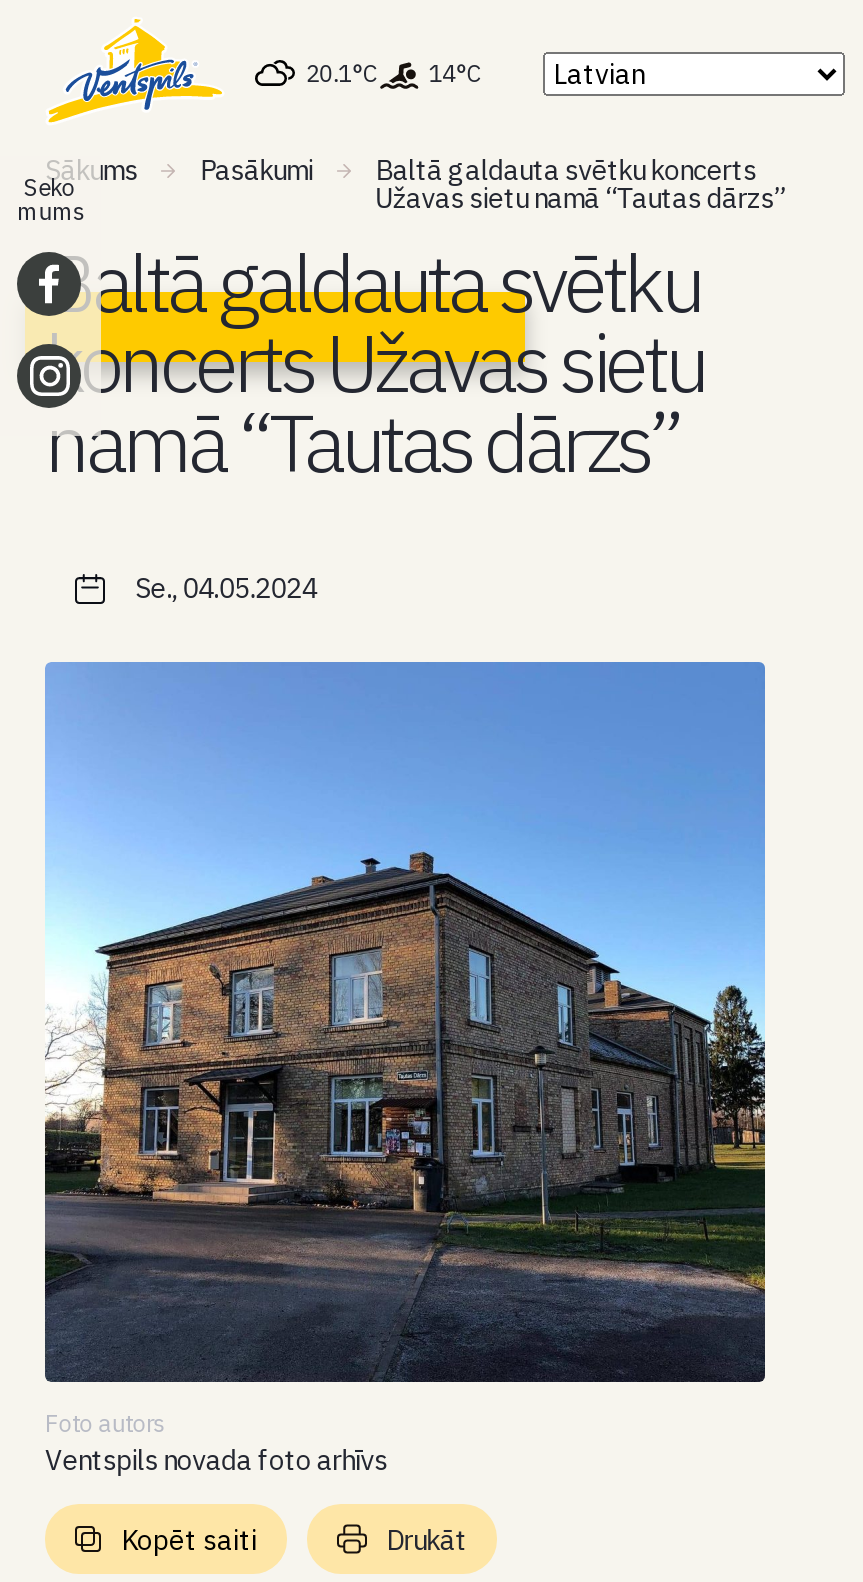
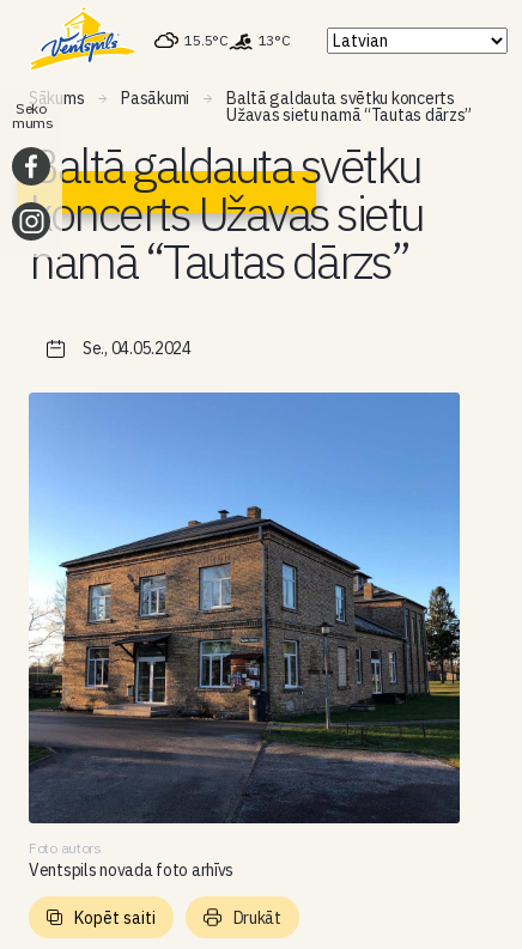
- 20.1°C
- 14°C
+ 15.5°C
+ 13°C
